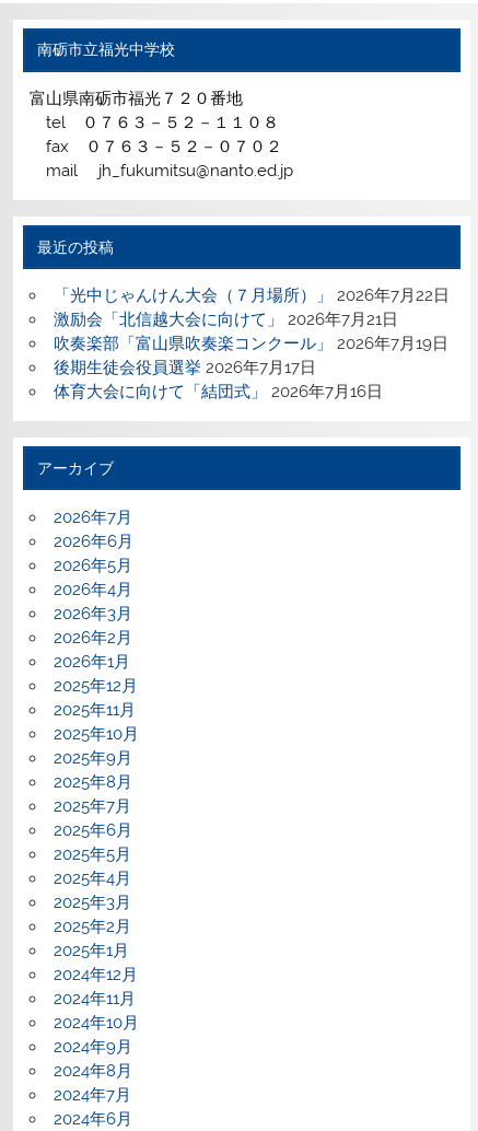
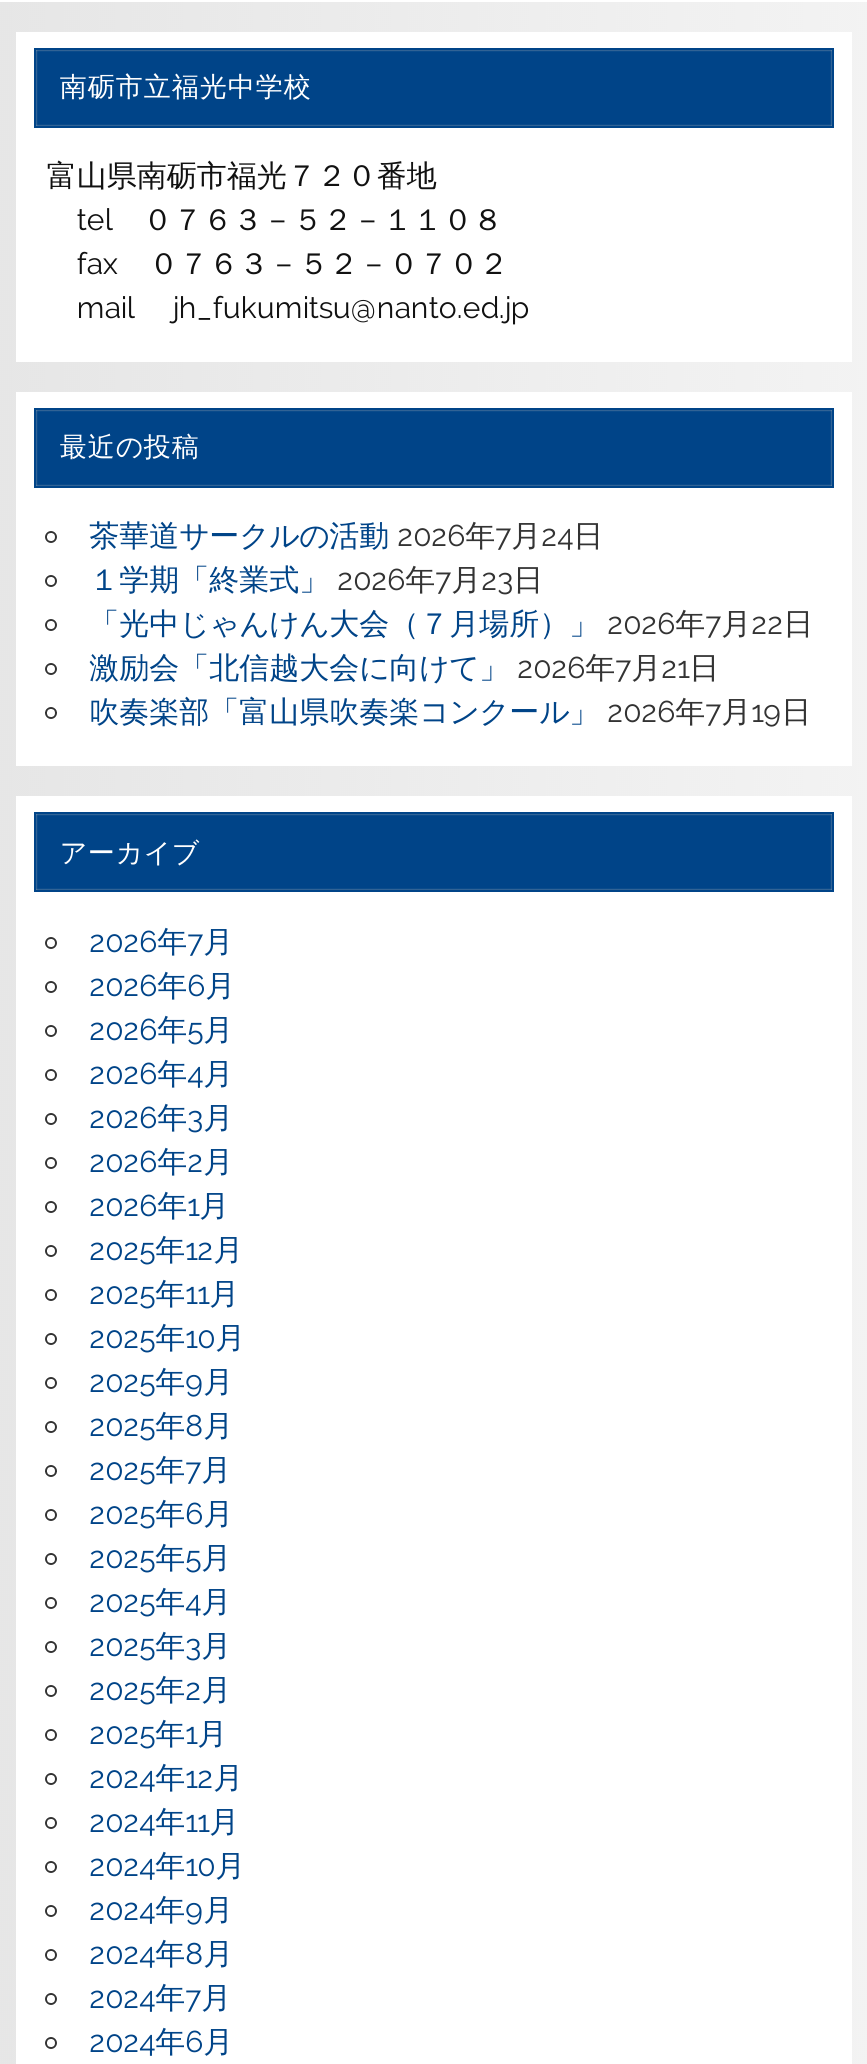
+ 茶華道サークルの活動 2026年7月24日
+ １学期「終業式」 2026年7月23日

moved down: 「光中じゃんけん大会（７月場所）」 2026年7月22日 | 激励会「北信越大会に向けて」 2026年7月21日 | 吹奏楽部「富山県吹奏楽コンクール」 2026年7月19日

- 後期生徒会役員選挙 2026年7月17日
- 体育大会に向けて「結団式」 2026年7月16日
